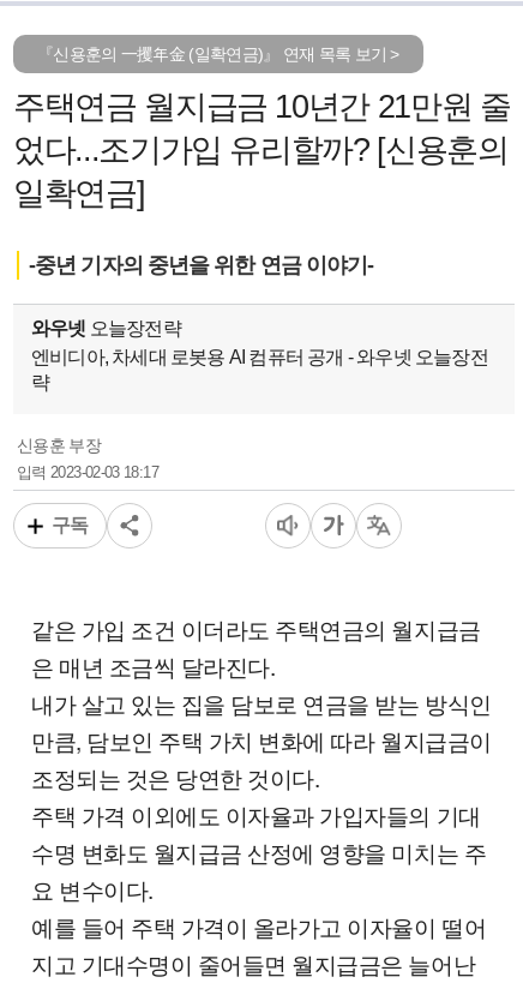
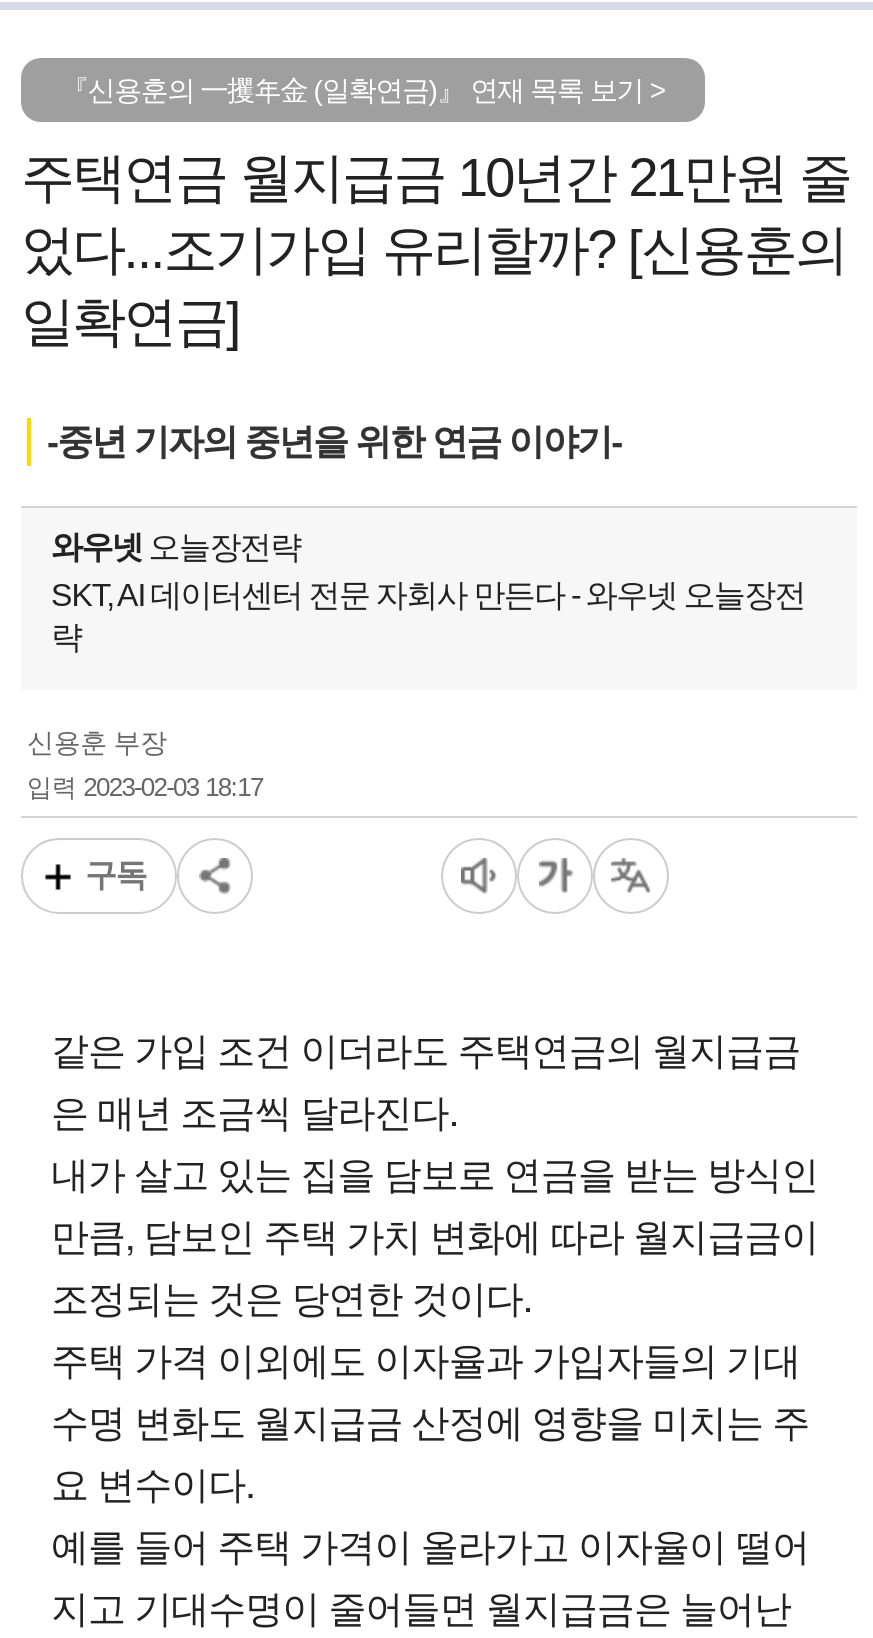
- 엔비디아, 차세대 로봇용 AI 컴퓨터 공개 - 와우넷 오늘장전
+ SKT, AI 데이터센터 전문 자회사 만든다 - 와우넷 오늘장전
